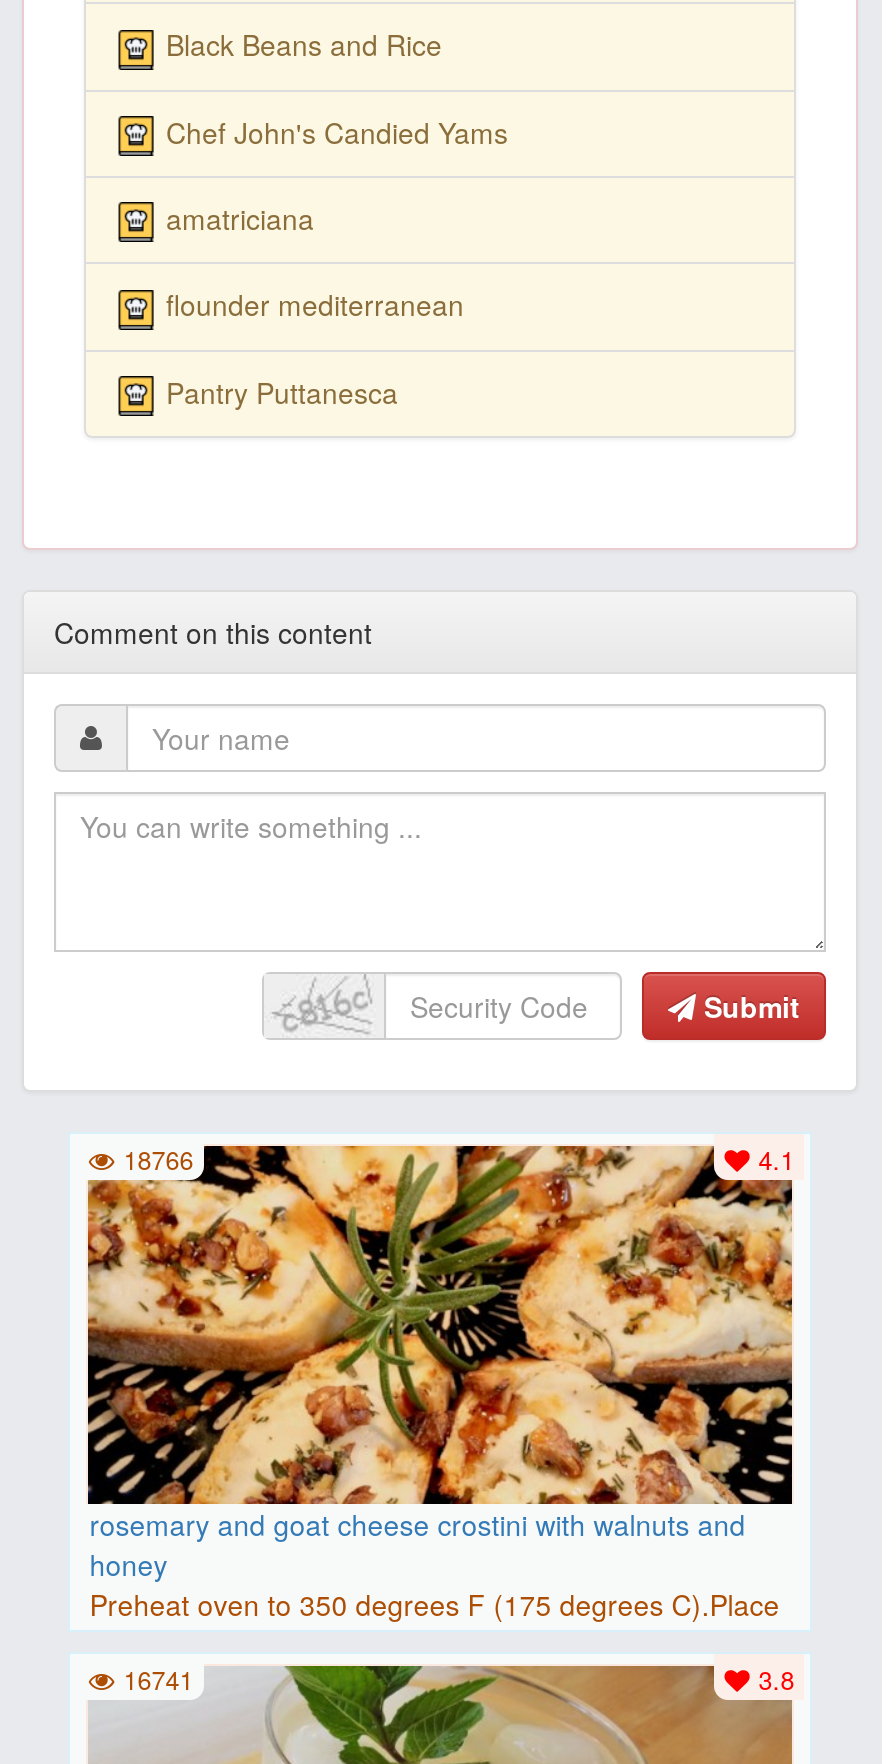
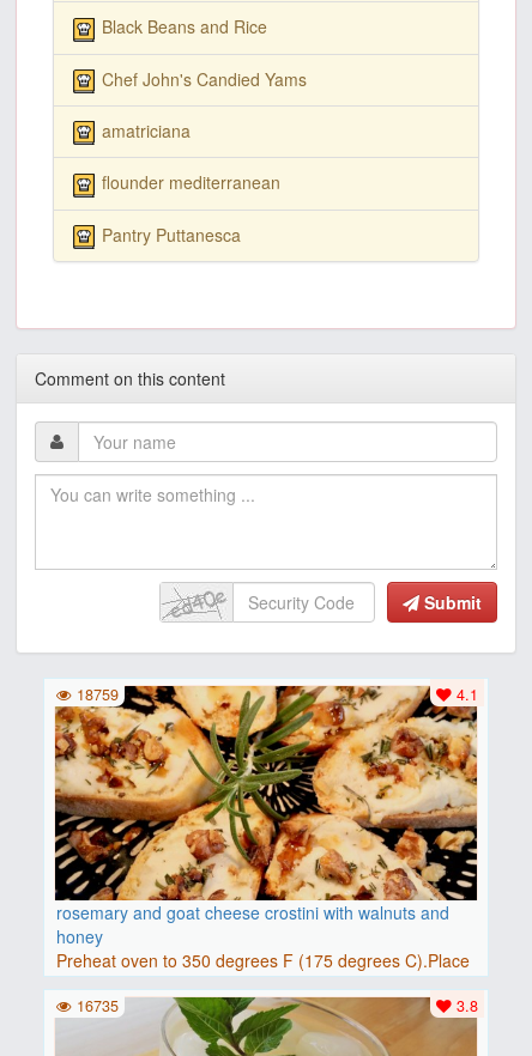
- 18766
+ 18759

- 16741
+ 16735
